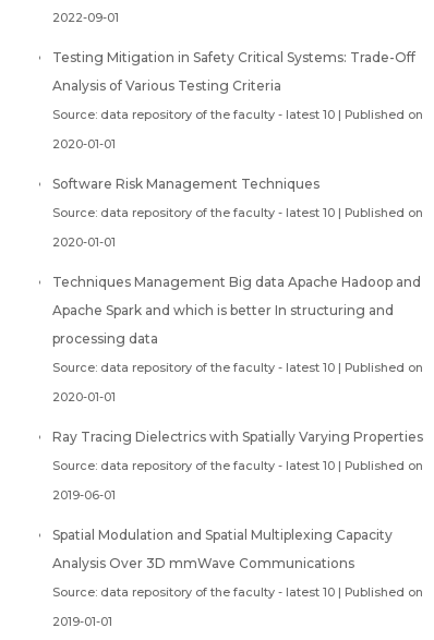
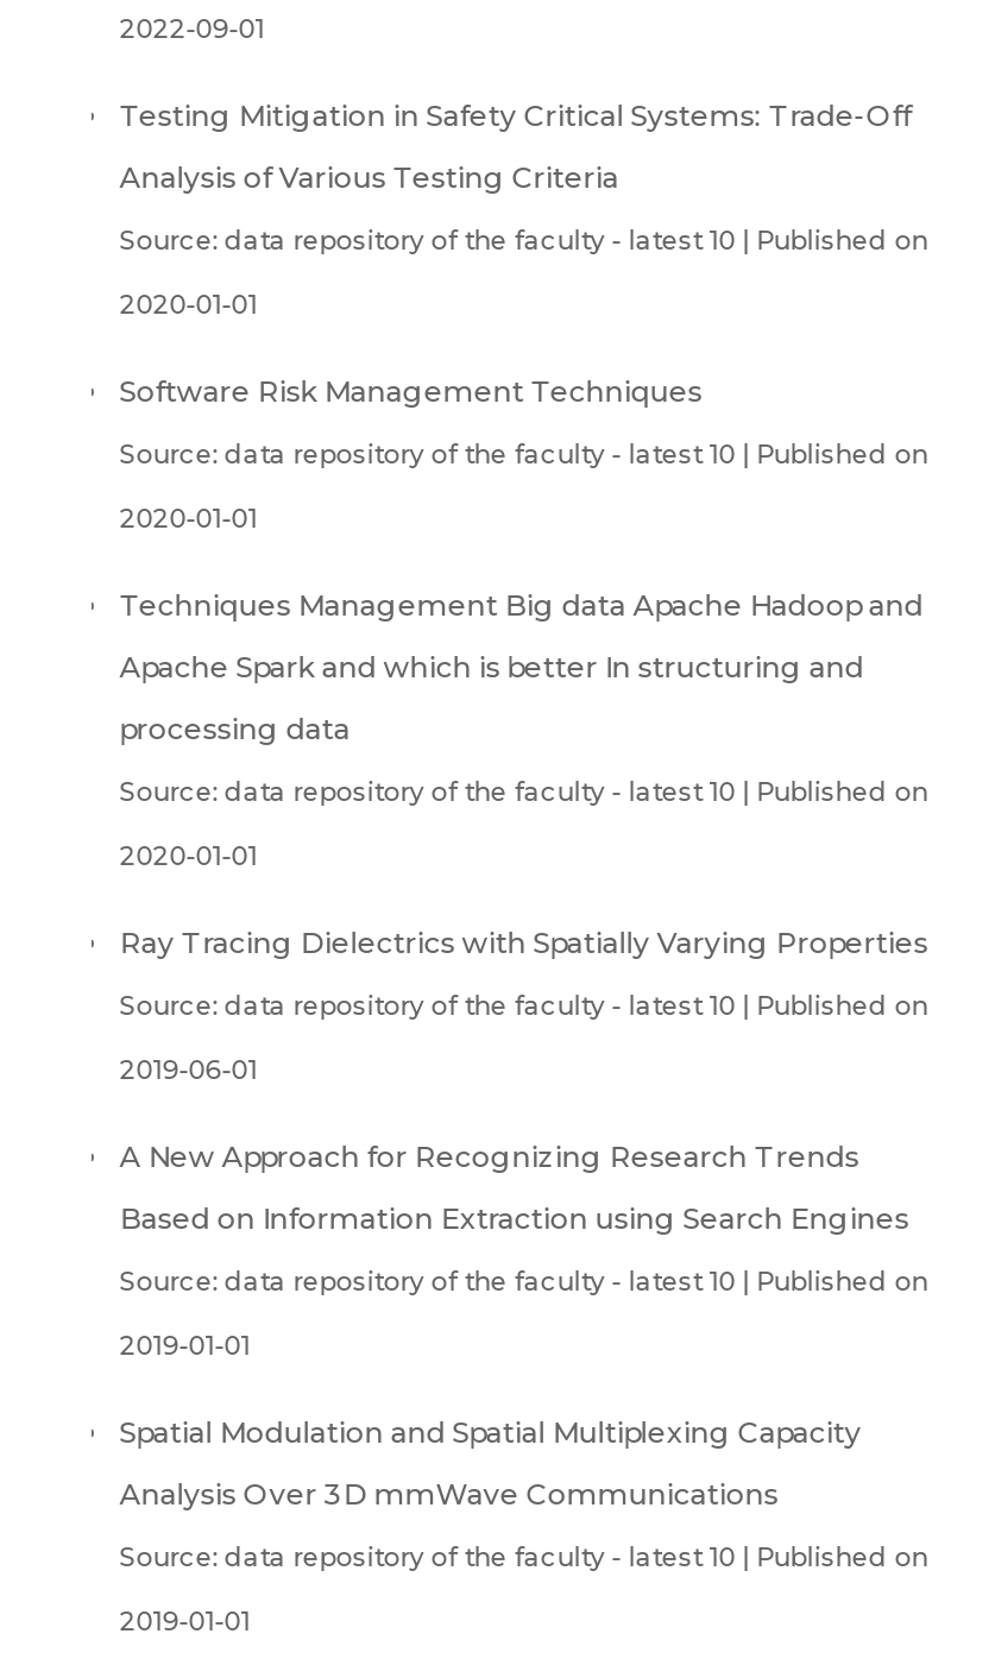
+ A New Approach for Recognizing Research Trends
+ Based on Information Extraction using Search Engines
+ Source: data repository of the faculty - latest 10 Published on
+ 2019-01-01
